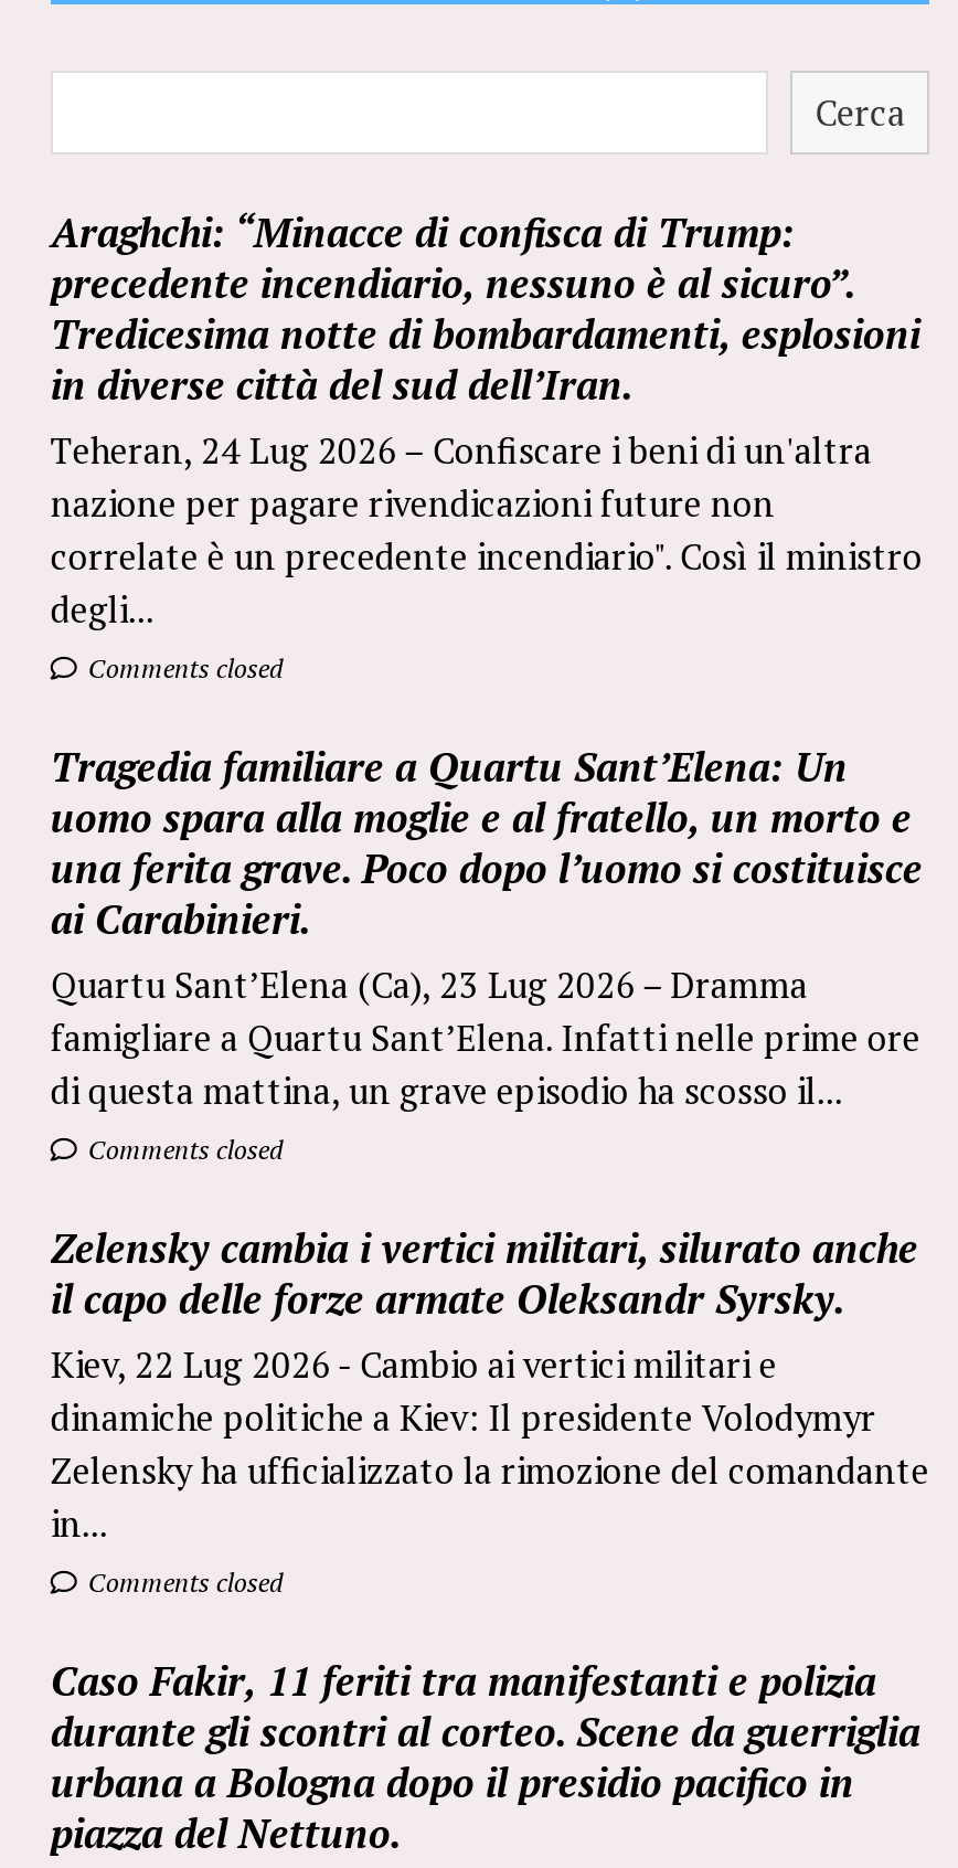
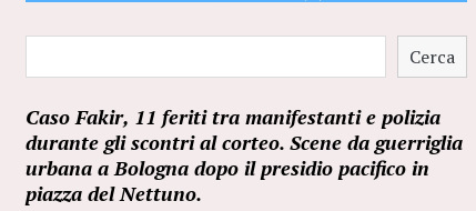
- Araghchi: “Minacce di confisca di Trump:
- precedente incendiario, nessuno è al sicuro”.
- Tredicesima notte di bombardamenti, esplosioni
- in diverse città del sud dell’Iran.
- Teheran, 24 Lug 2026 – Confiscare i beni di un'altra
- nazione per pagare rivendicazioni future non
- correlate è un precedente incendiario". Così il ministro
- degli...
- Comments closed
- Tragedia familiare a Quartu Sant’Elena: Un
- uomo spara alla moglie e al fratello, un morto e
- una ferita grave. Poco dopo l’uomo si costituisce
- ai Carabinieri.
- Quartu Sant’Elena (Ca), 23 Lug 2026 – Dramma
- famigliare a Quartu Sant’Elena. Infatti nelle prime ore
- di questa mattina, un grave episodio ha scosso il...
- Comments closed
- Zelensky cambia i vertici militari, silurato anche
- il capo delle forze armate Oleksandr Syrsky.
- Kiev, 22 Lug 2026 - Cambio ai vertici militari e
- dinamiche politiche a Kiev: Il presidente Volodymyr
- Zelensky ha ufficializzato la rimozione del comandante
- in...
- Comments closed
